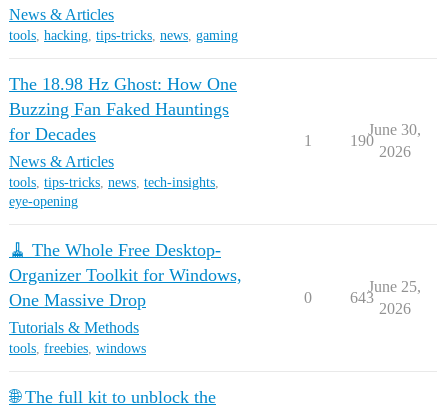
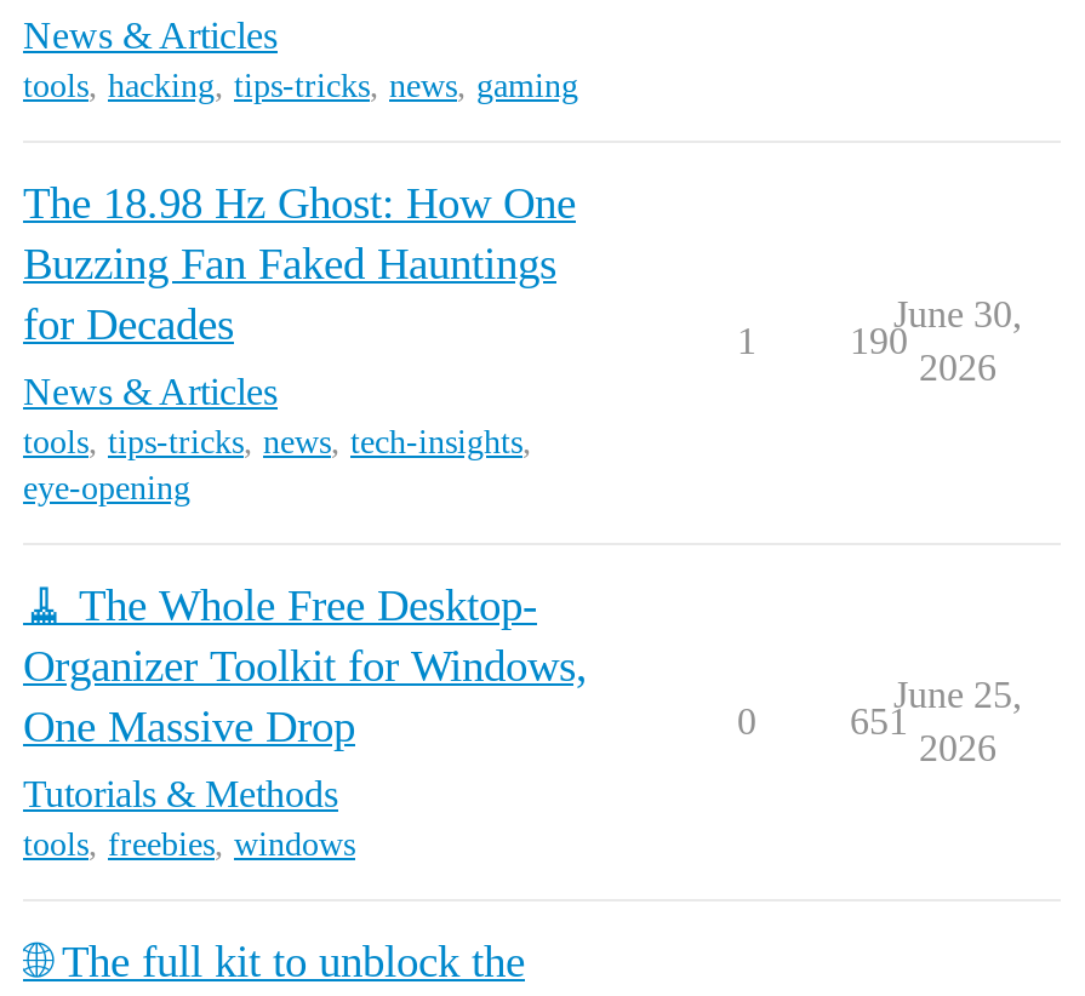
- 643
+ 651
